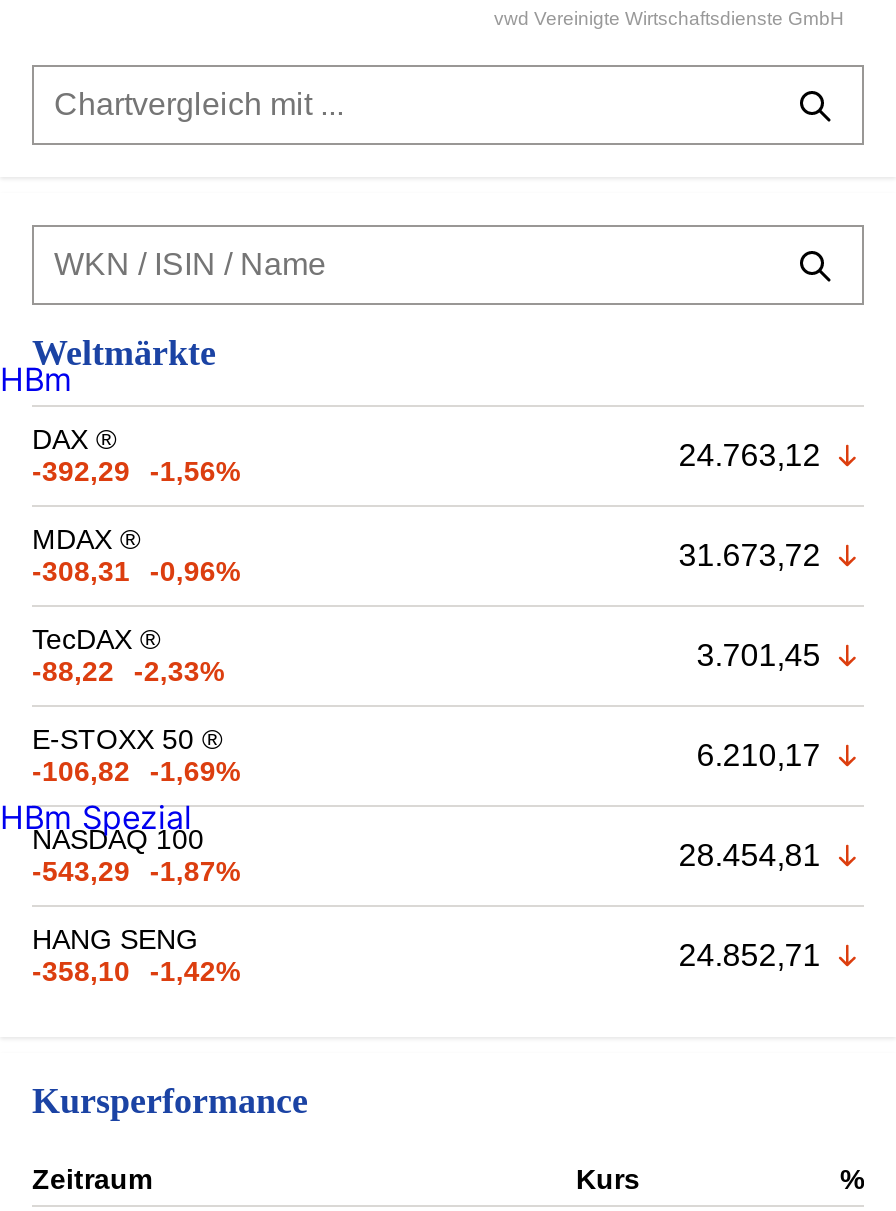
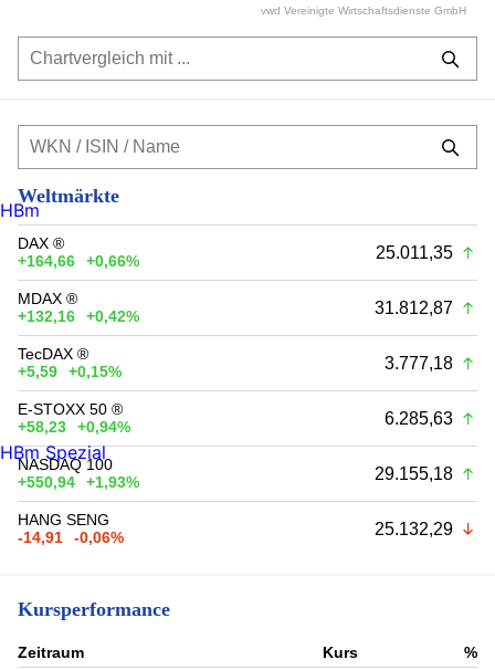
- 24.763,12
+ 25.011,35

- -392,29
+ +164,66

- -1,56%
+ +0,66%

- 31.673,72
+ 31.812,87

- -308,31
+ +132,16

- -0,96%
+ +0,42%

- 3.701,45
+ 3.777,18

- -88,22
+ +5,59

- -2,33%
+ +0,15%

- 6.210,17
+ 6.285,63

- -106,82
+ +58,23

- -1,69%
+ +0,94%

- 28.454,81
+ 29.155,18

- -543,29
+ +550,94

- -1,87%
+ +1,93%

- 24.852,71
+ 25.132,29

- -358,10
+ -14,91

- -1,42%
+ -0,06%
